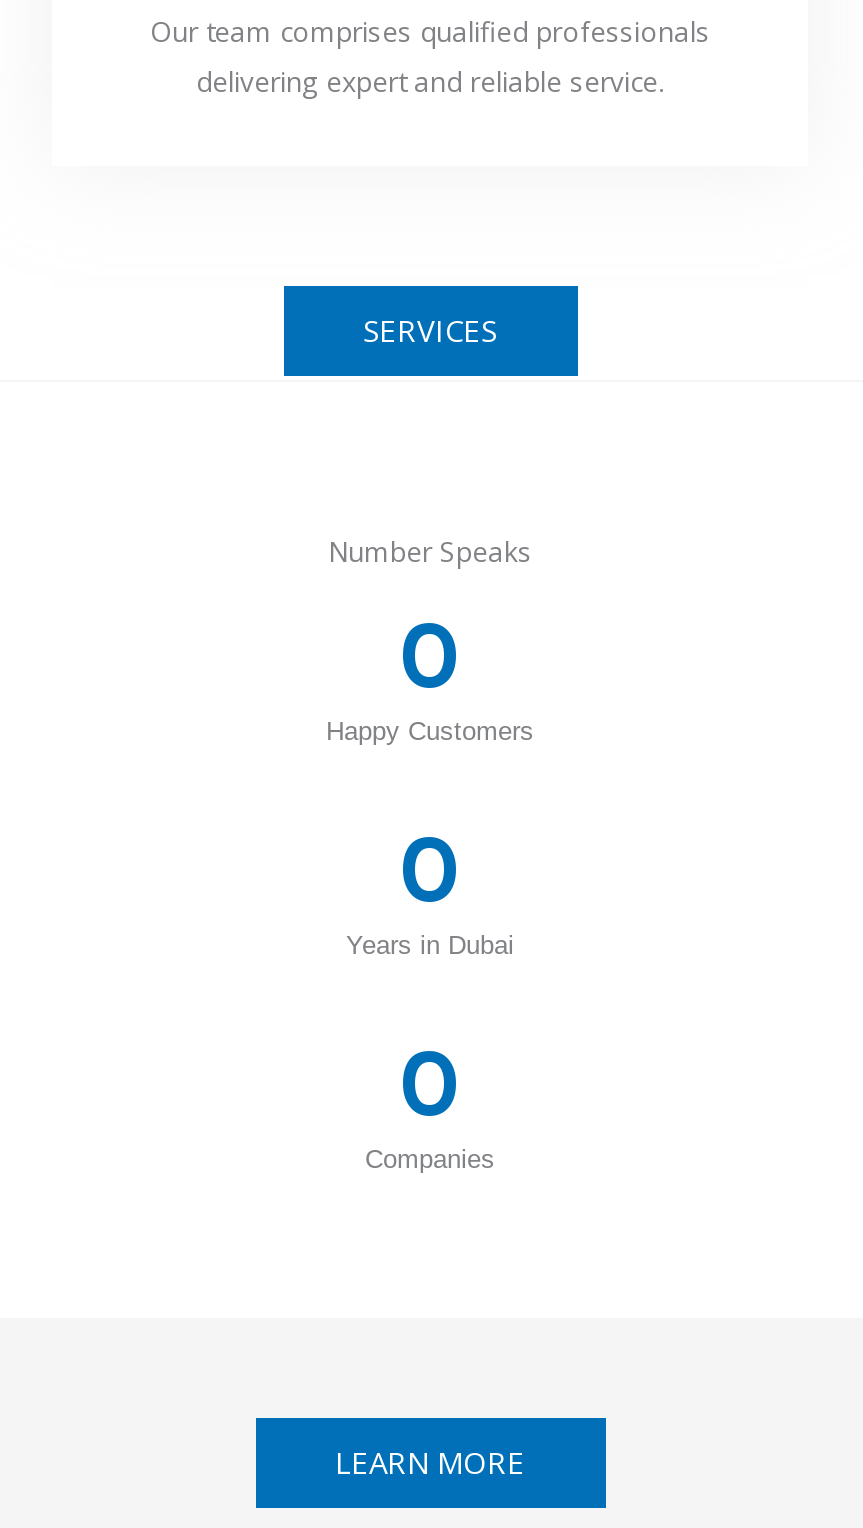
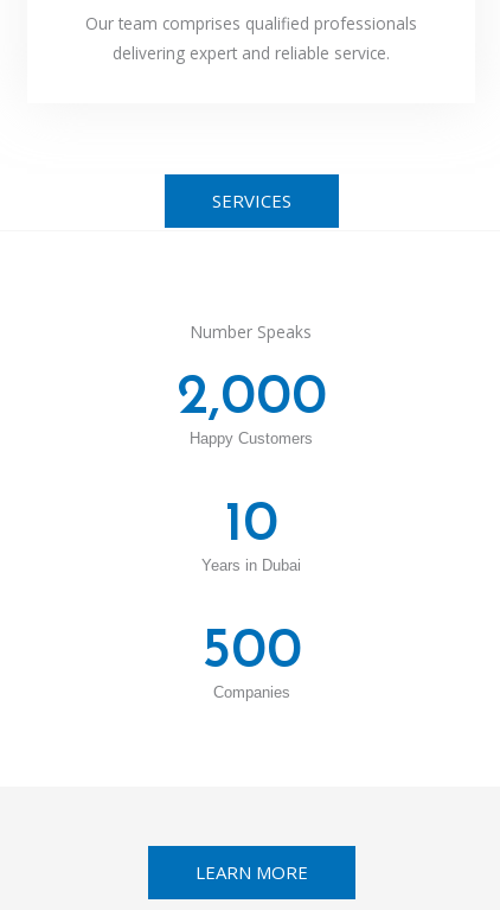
- 0
+ 2,000

- 0
+ 10

- 0
+ 500
